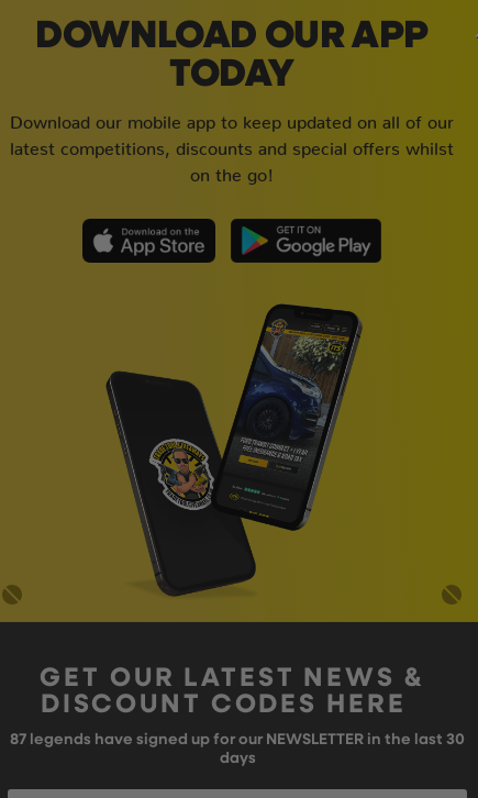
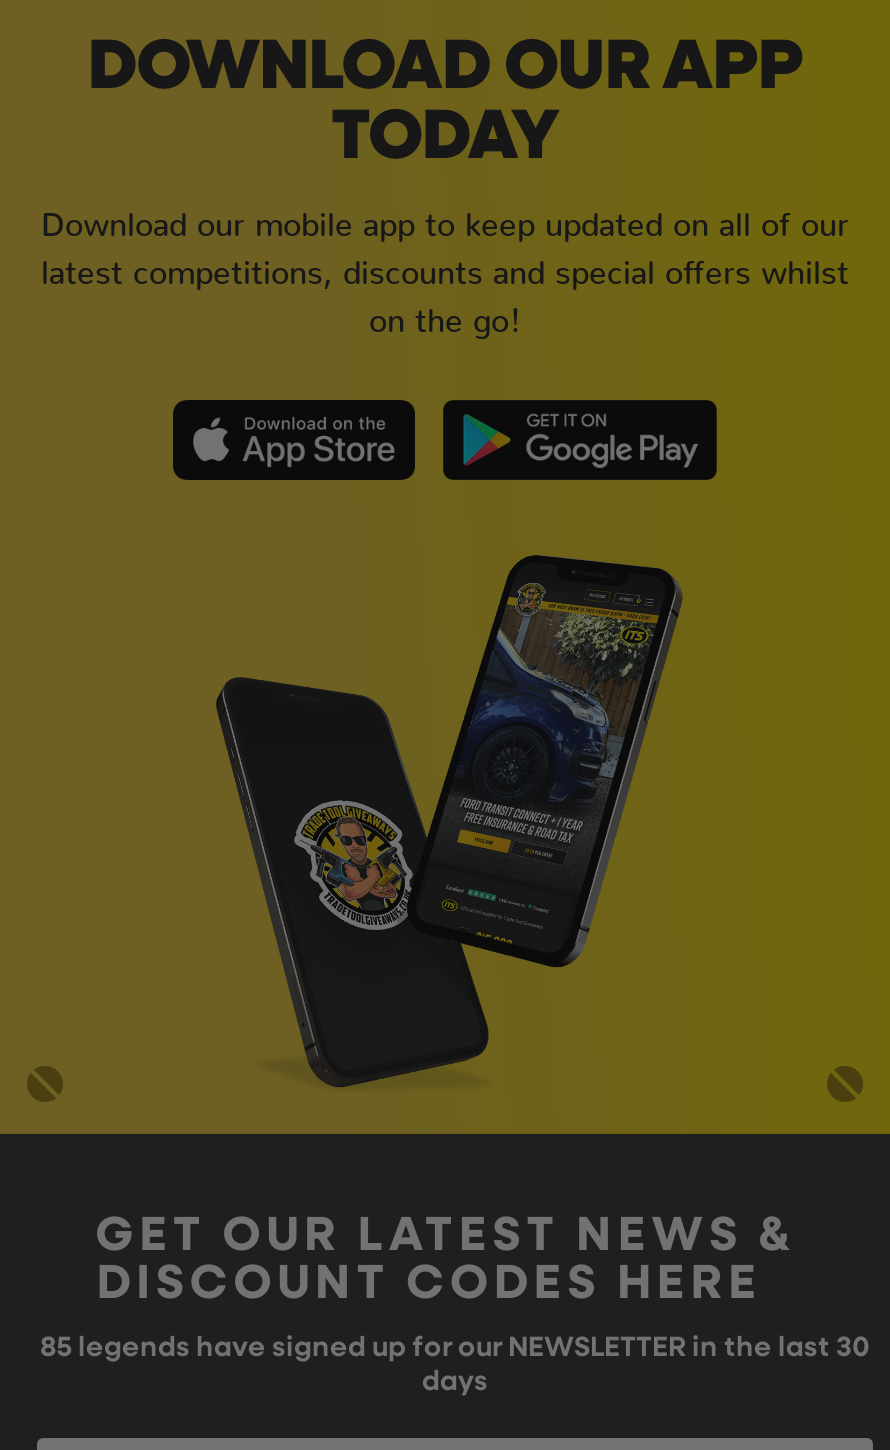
- 87 legends have signed up for our NEWSLETTER in the last 30
+ 85 legends have signed up for our NEWSLETTER in the last 30
